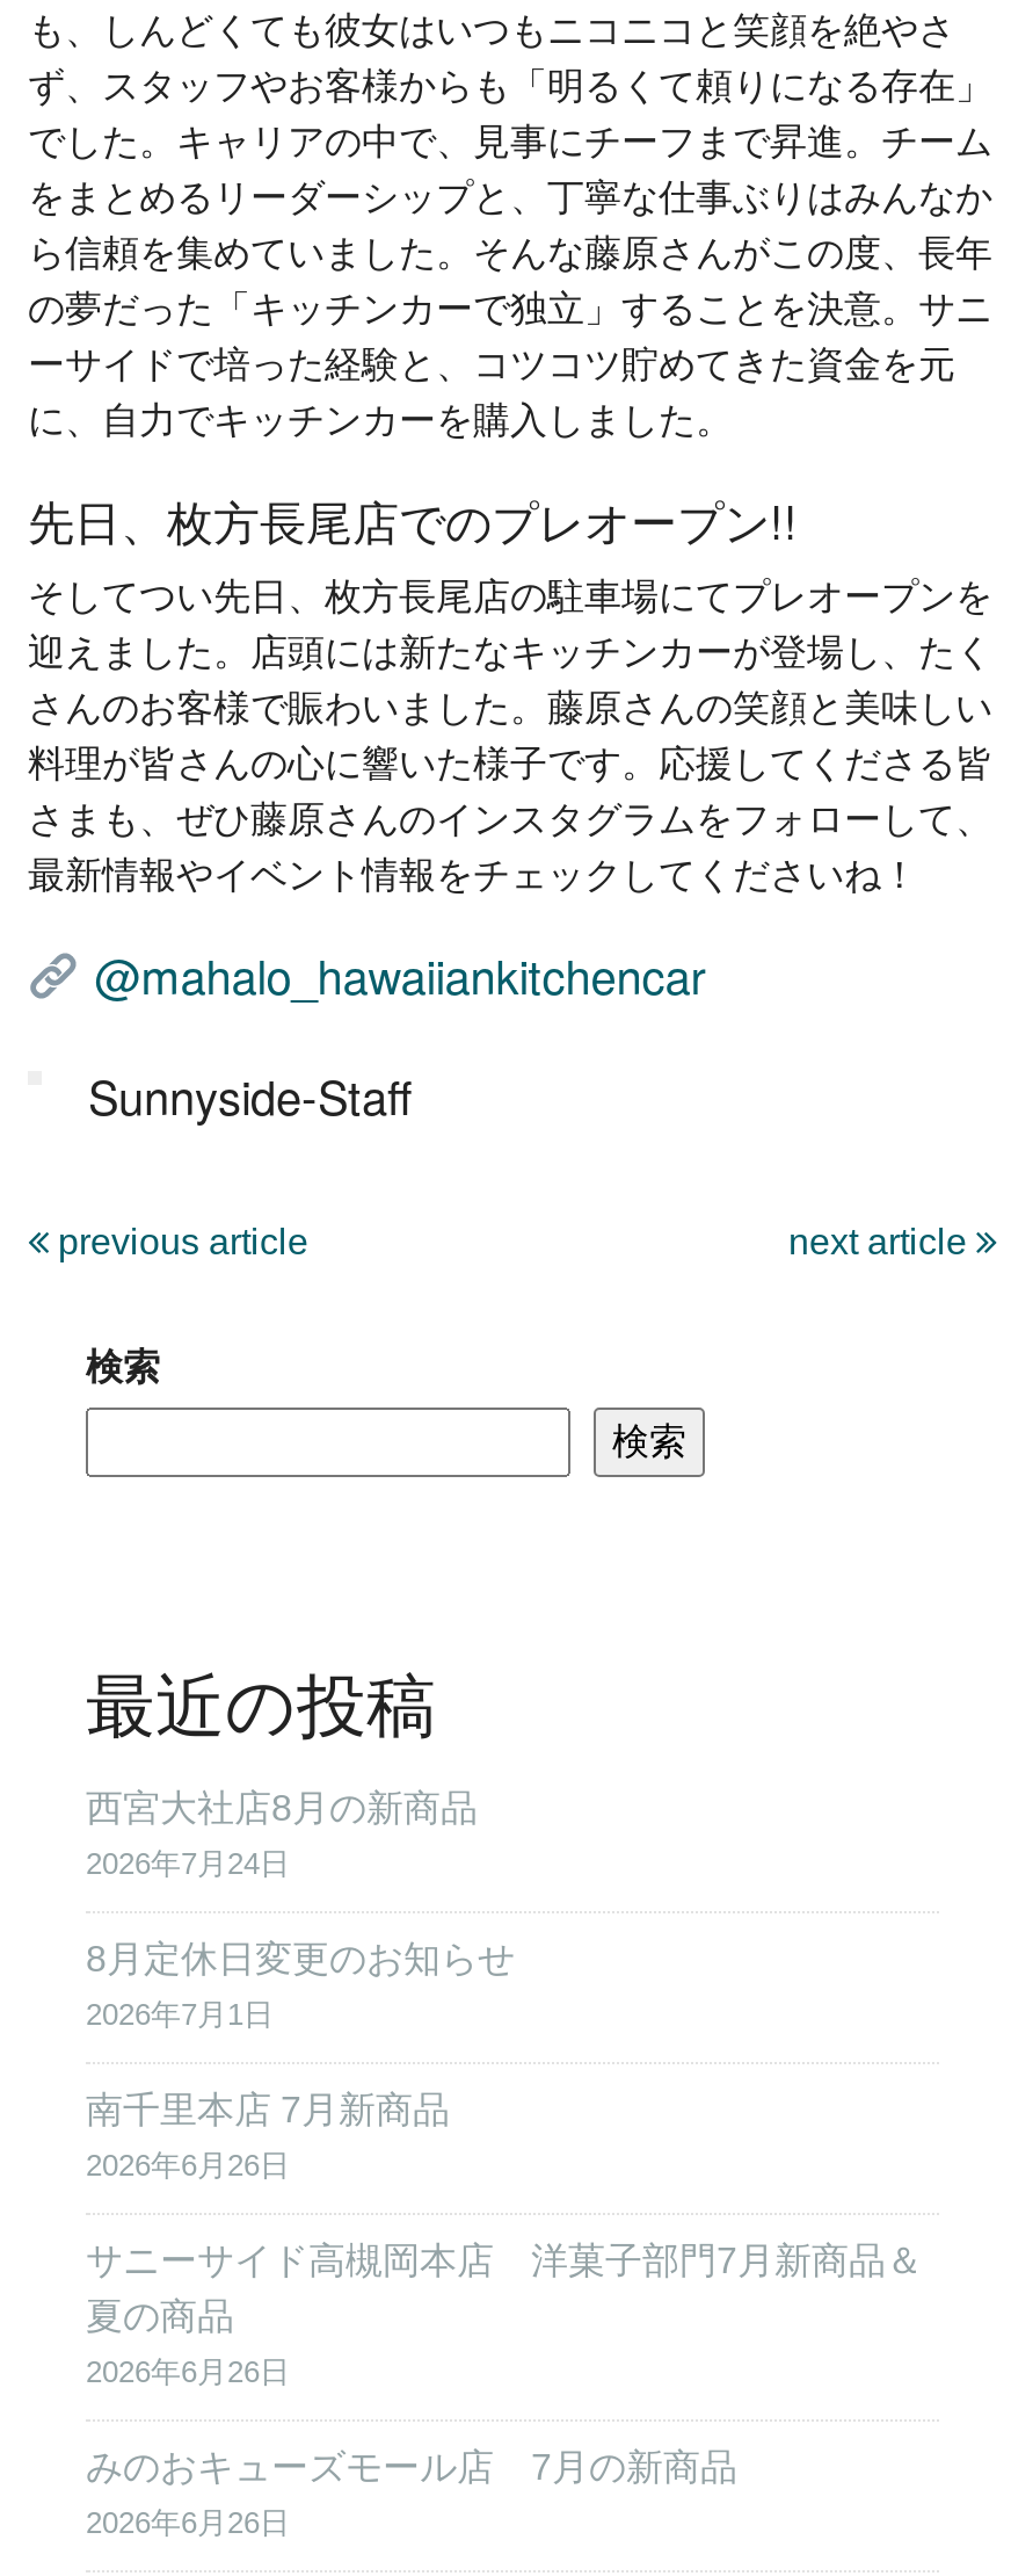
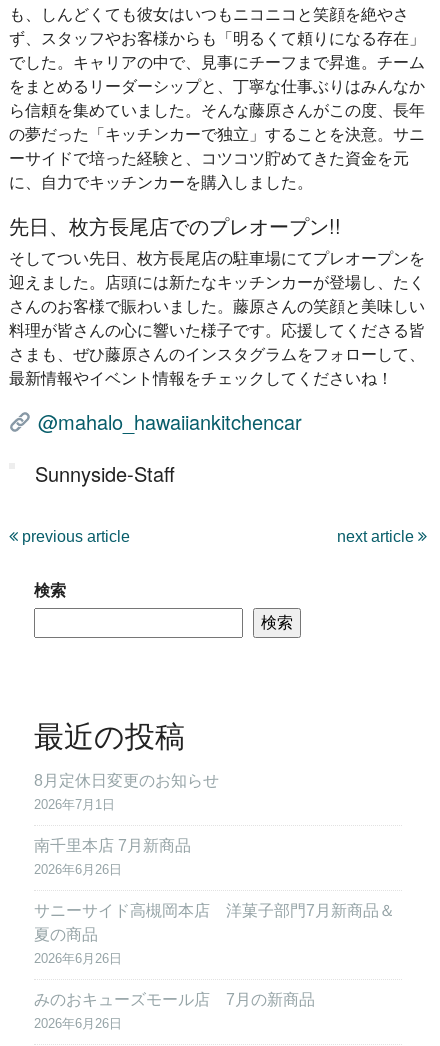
- 西宮大社店8月の新商品
- 2026年7月24日
